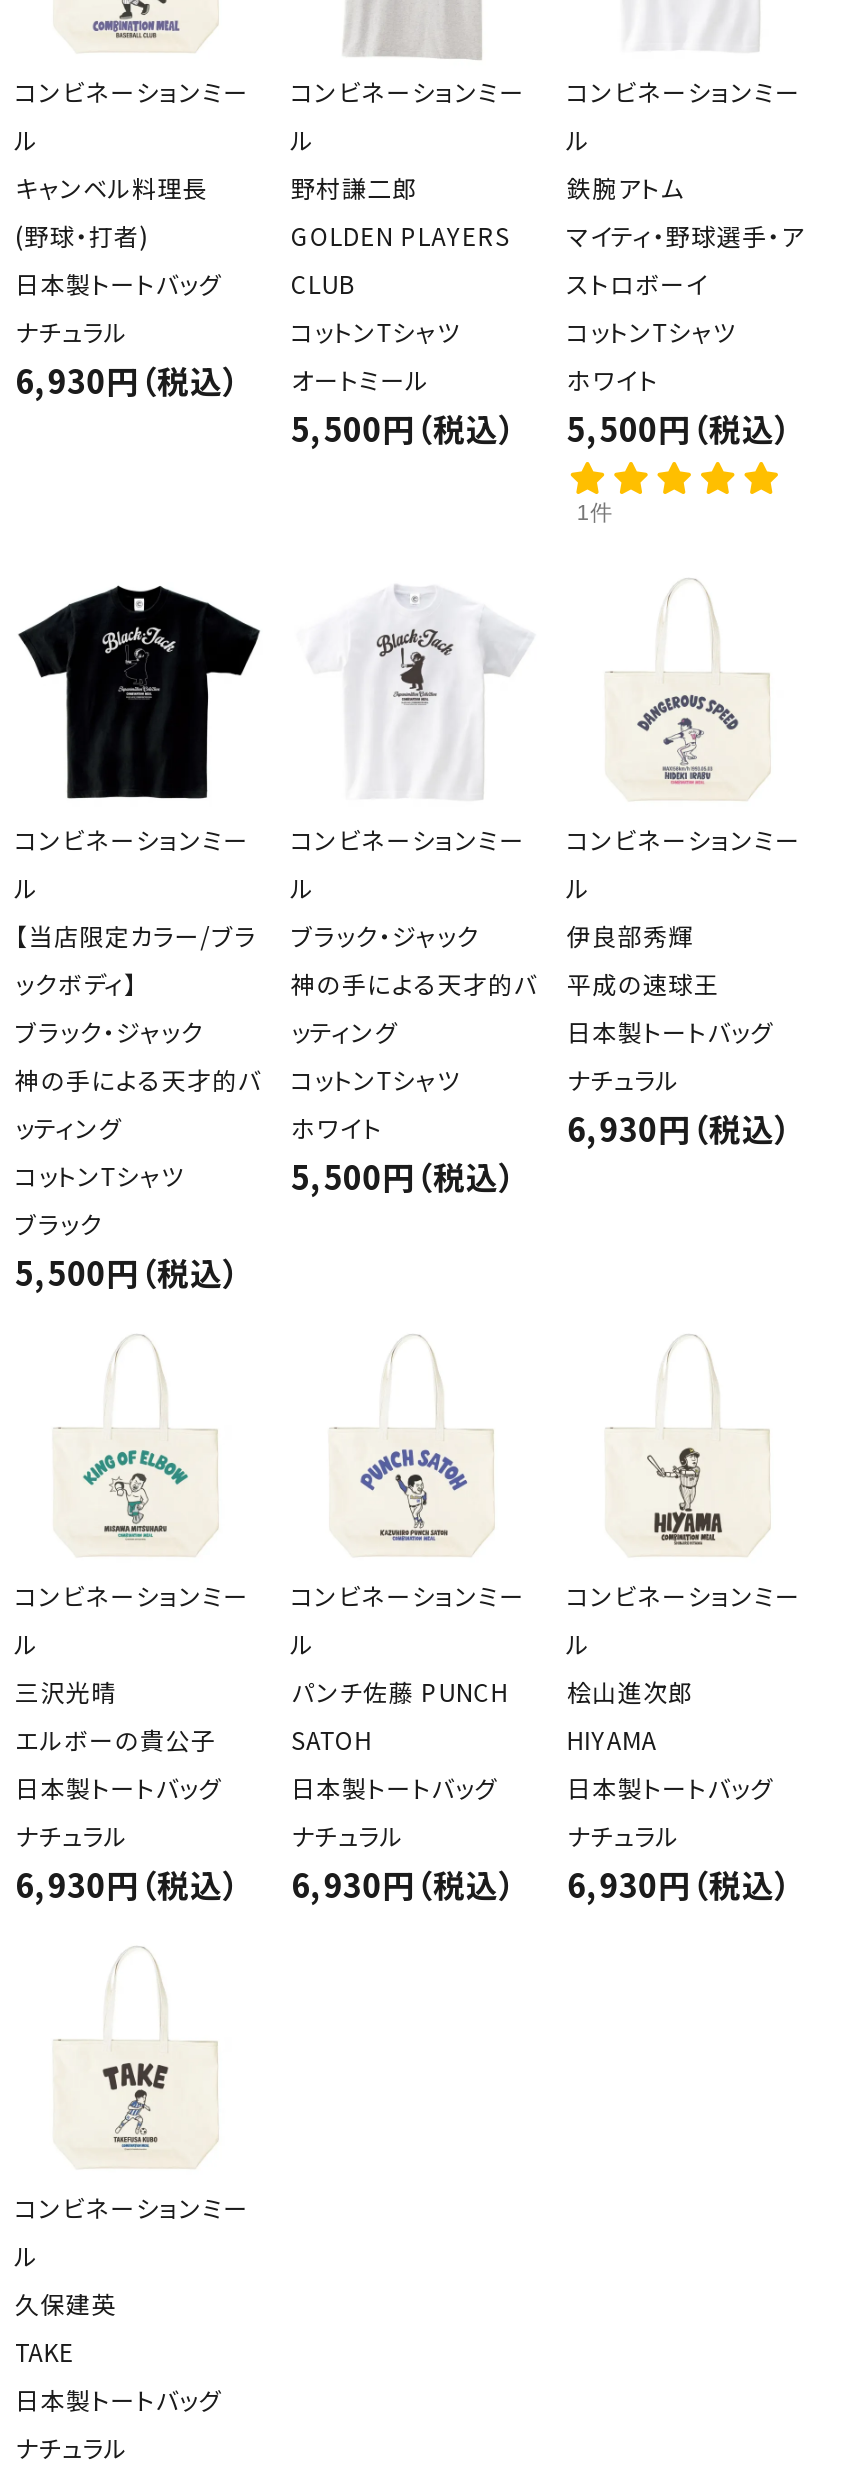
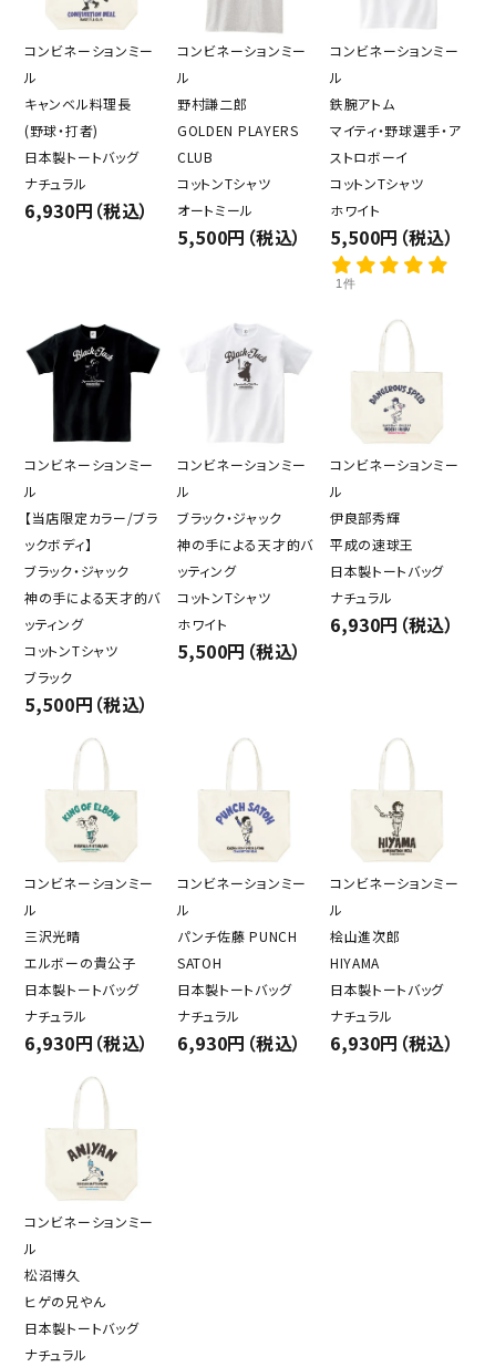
- [image]
+ [image]

- 久保建英
- TAKE
+ 松沼博久
+ ヒゲの兄やん
